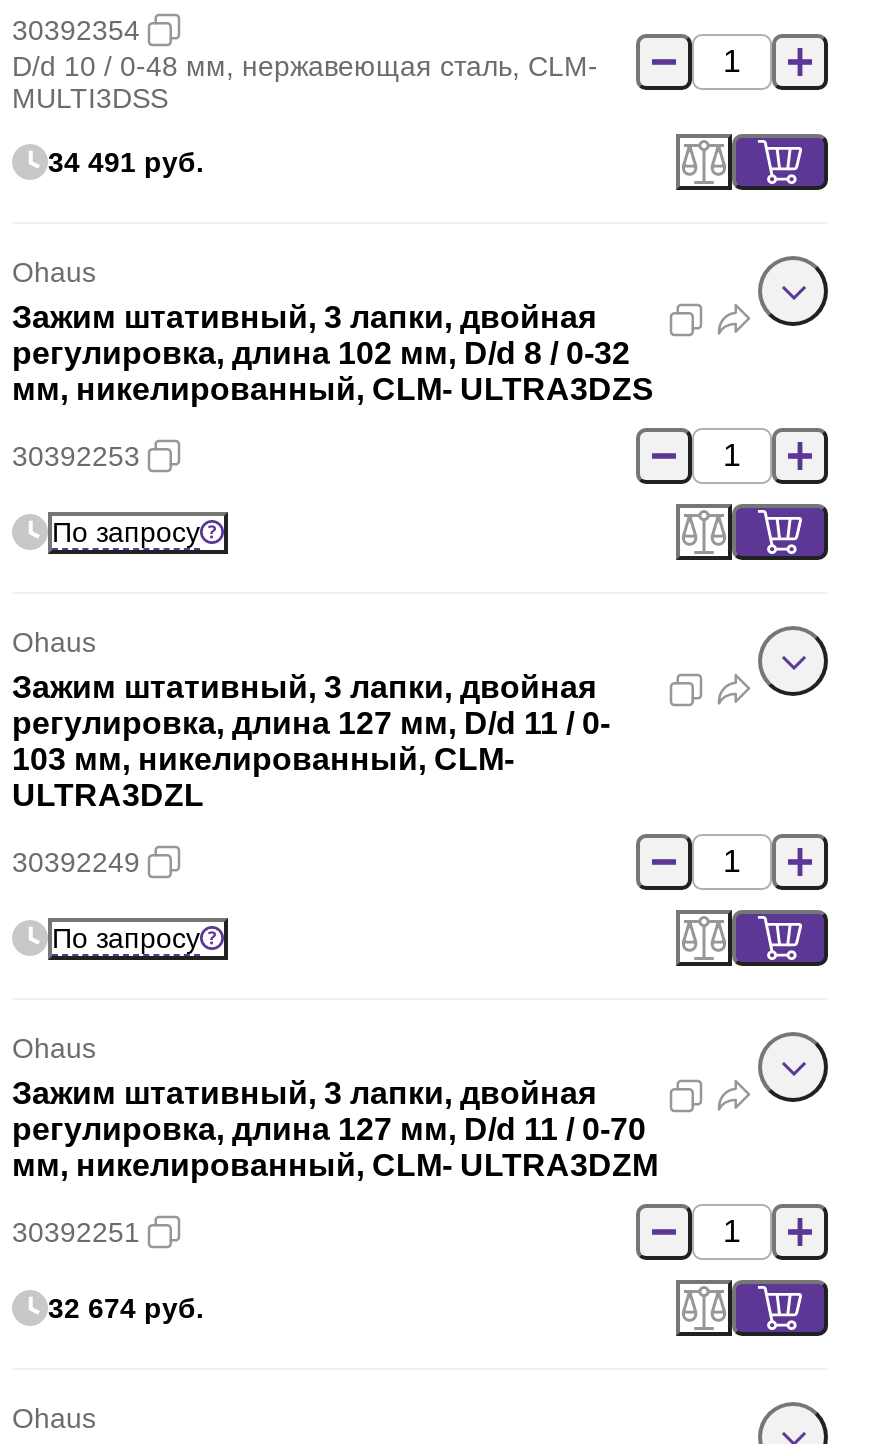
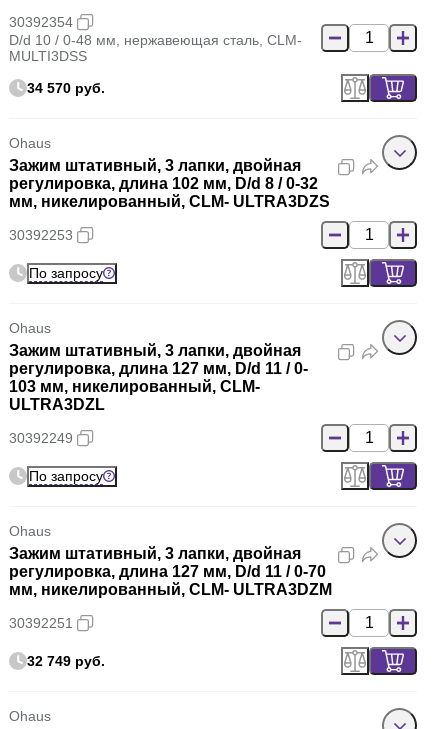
- 34 491 руб.
+ 34 570 руб.

- 32 674 руб.
+ 32 749 руб.
